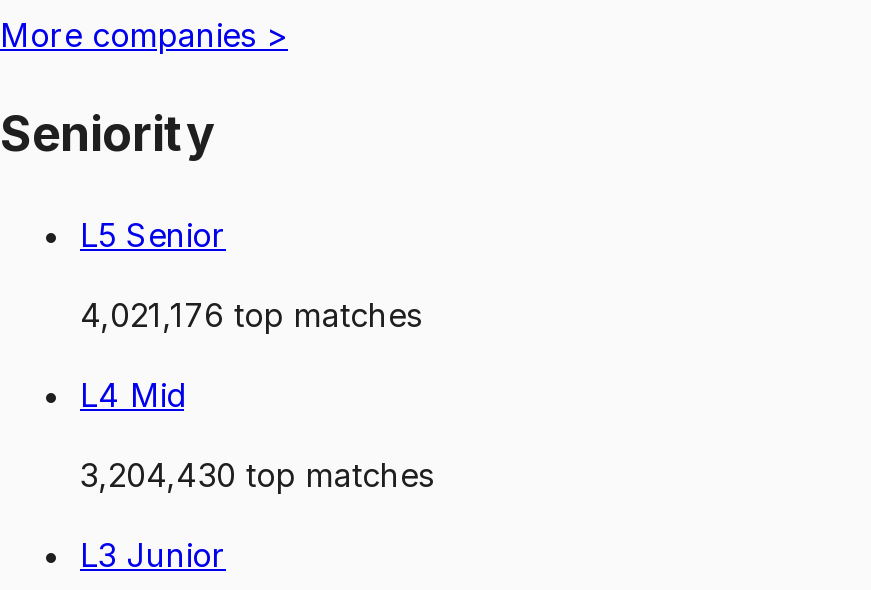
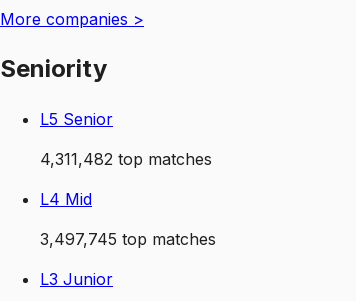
- 4,021,176 top matches
+ 4,311,482 top matches

- 3,204,430 top matches
+ 3,497,745 top matches
